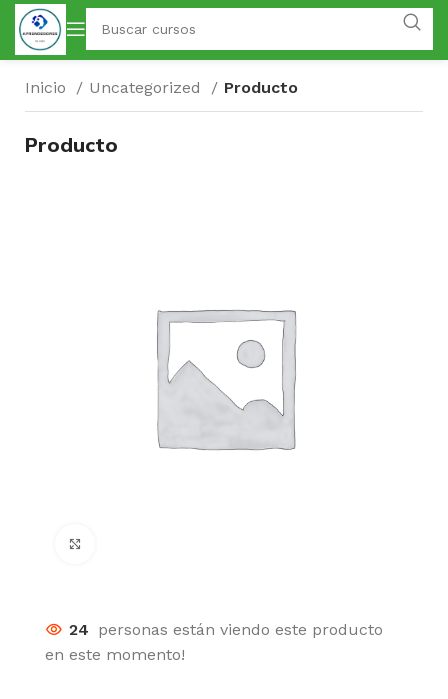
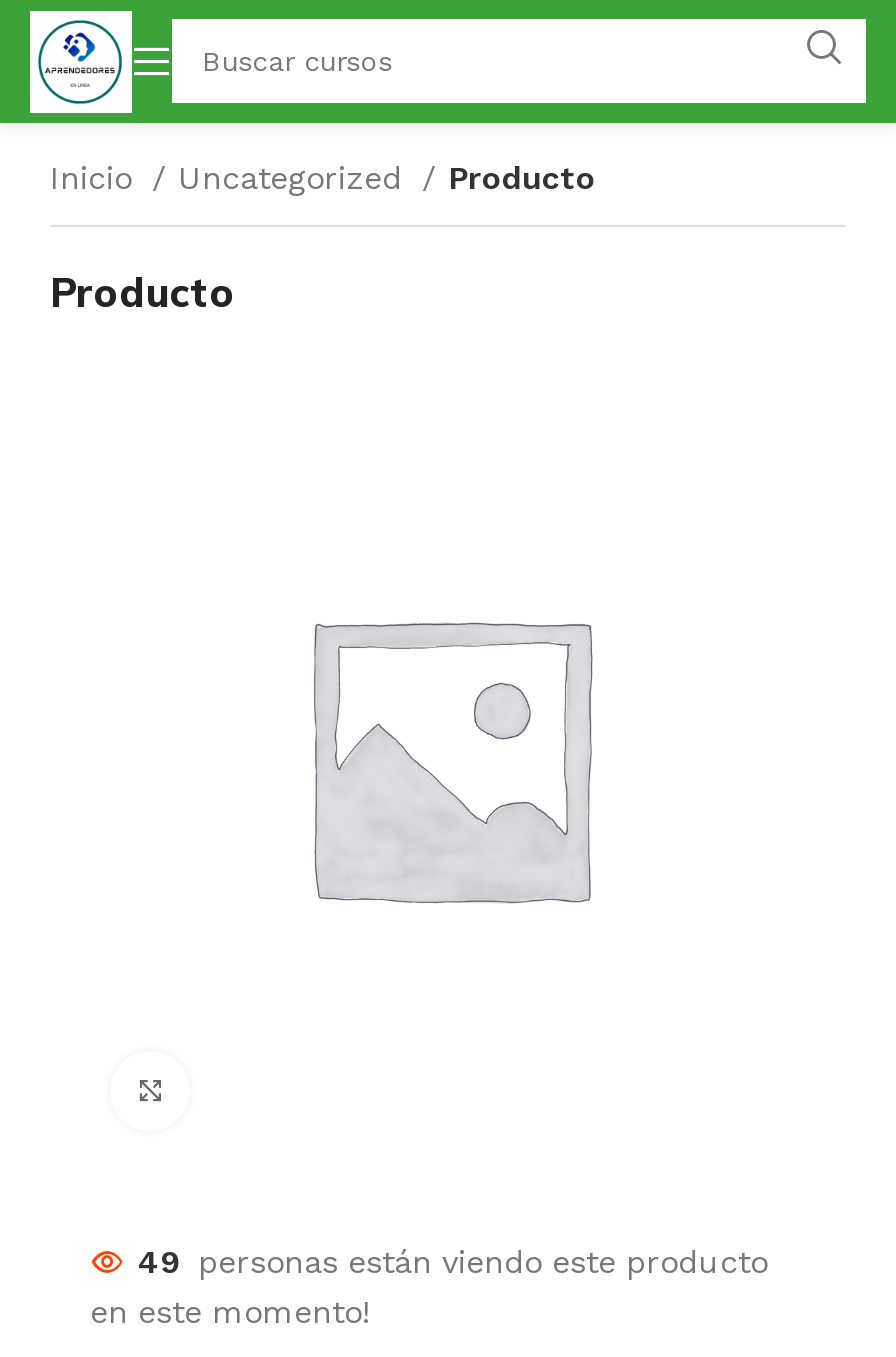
- 24 personas están viendo este producto
+ 49 personas están viendo este producto
